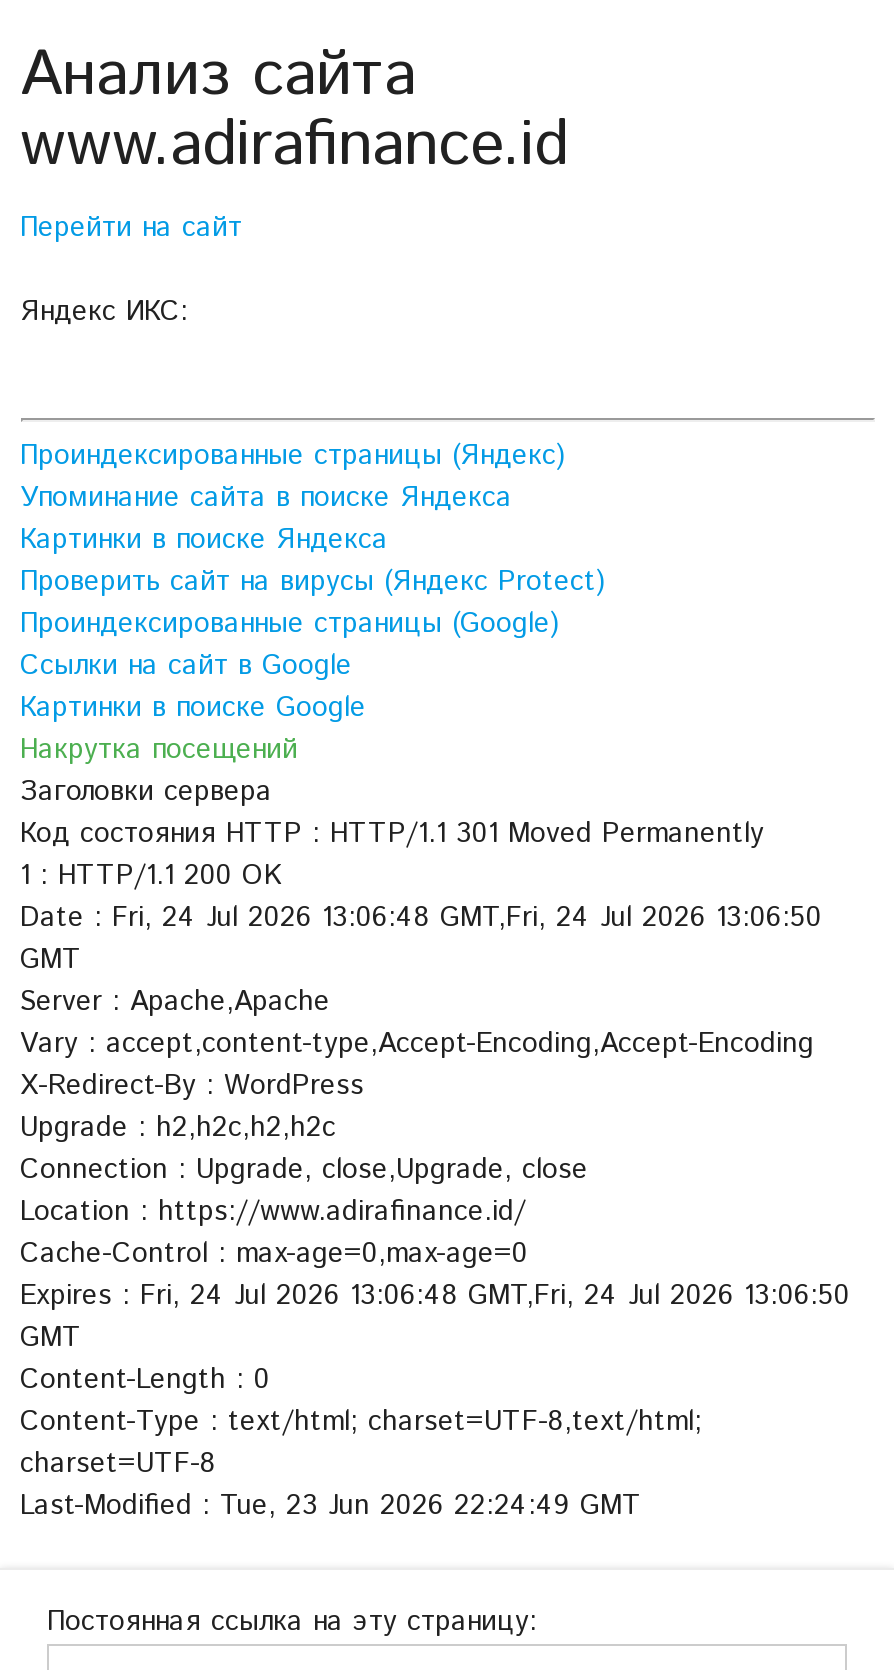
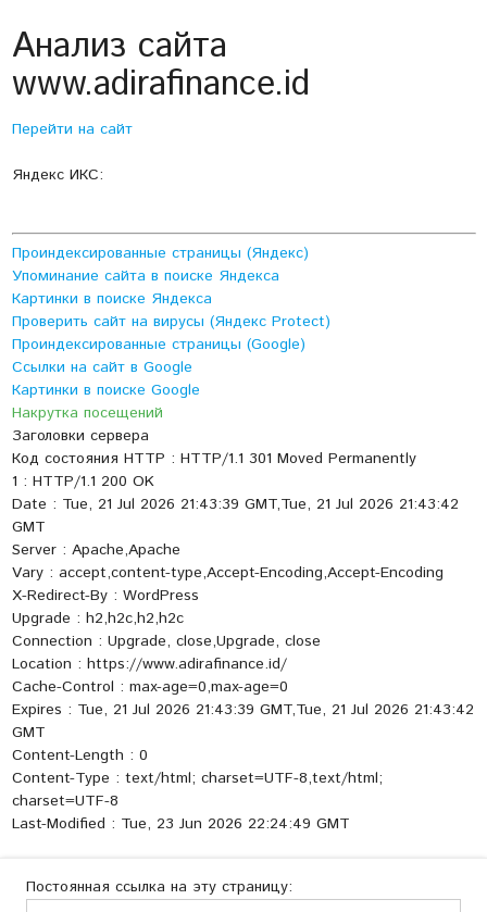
- Date : Fri, 24 Jul 2026 13:06:48 GMT,Fri, 24 Jul 2026 13:06:50
+ Date : Tue, 21 Jul 2026 21:43:39 GMT,Tue, 21 Jul 2026 21:43:42

- Expires : Fri, 24 Jul 2026 13:06:48 GMT,Fri, 24 Jul 2026 13:06:50
+ Expires : Tue, 21 Jul 2026 21:43:39 GMT,Tue, 21 Jul 2026 21:43:42
